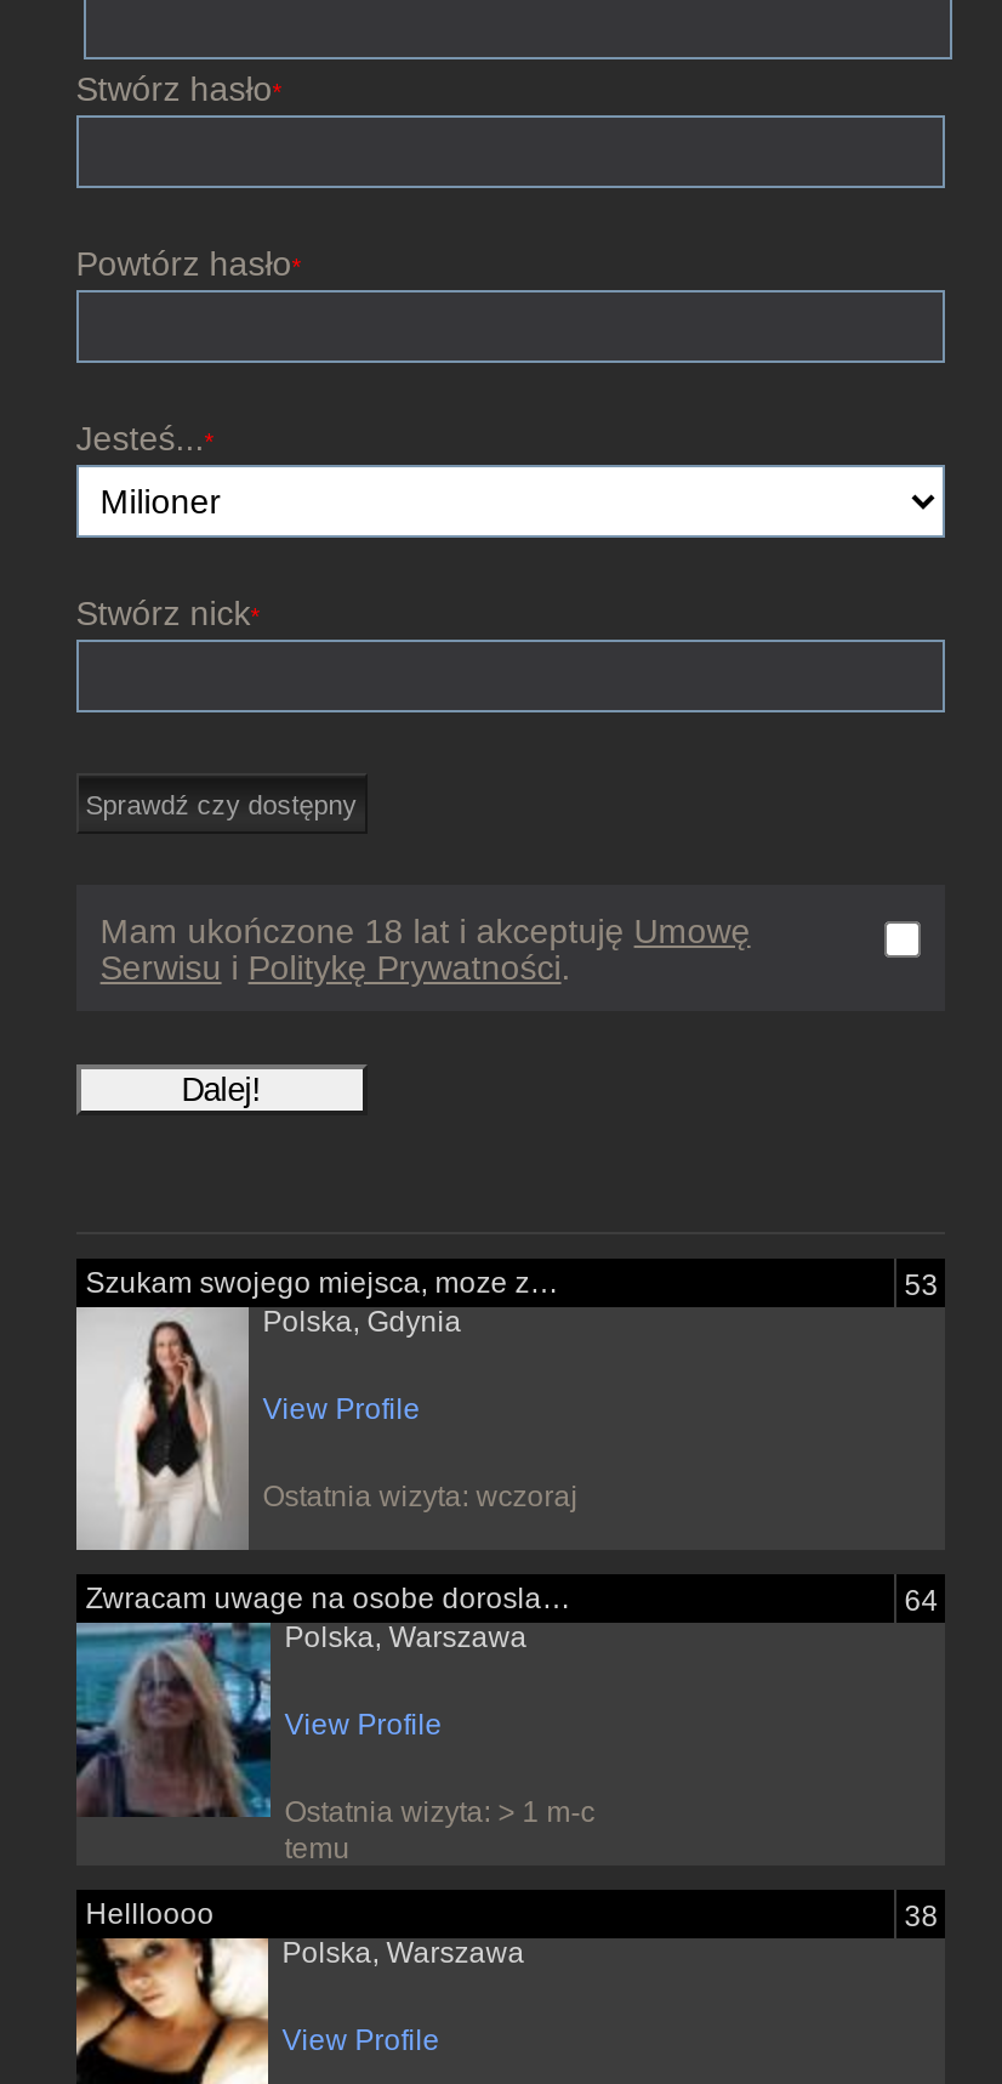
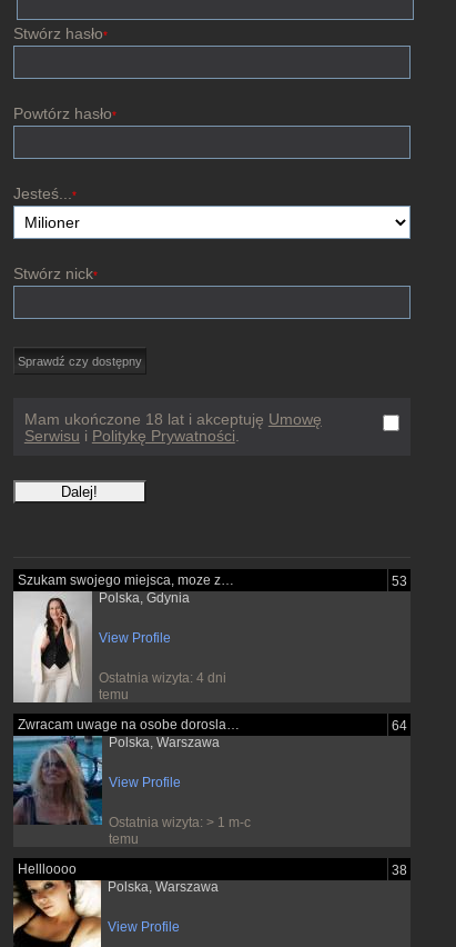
- Ostatnia wizyta: wczoraj
+ Ostatnia wizyta: 4 dni
+ temu
